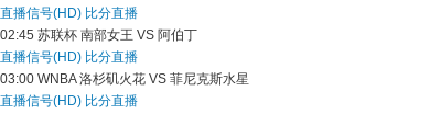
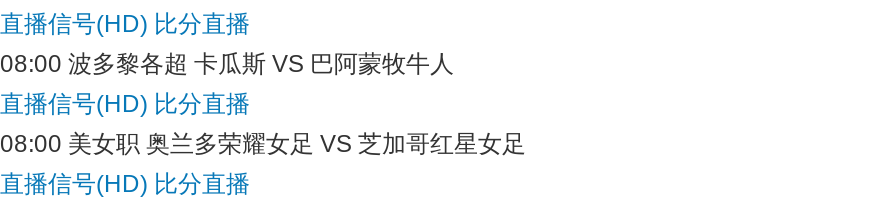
- 02:45 苏联杯南部女王 VS 阿伯丁
+ 08:00 波多黎各超卡瓜斯 VS 巴阿蒙牧牛人

- 03:00 WNBA洛杉矶火花 VS 菲尼克斯水星
+ 08:00 美女职奥兰多荣耀女足 VS 芝加哥红星女足
